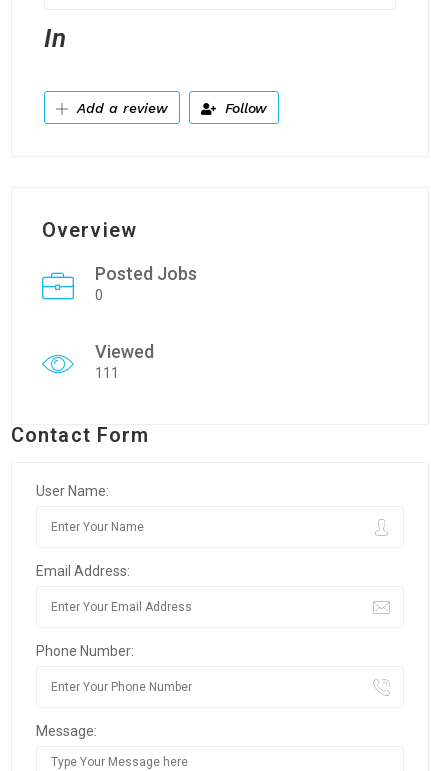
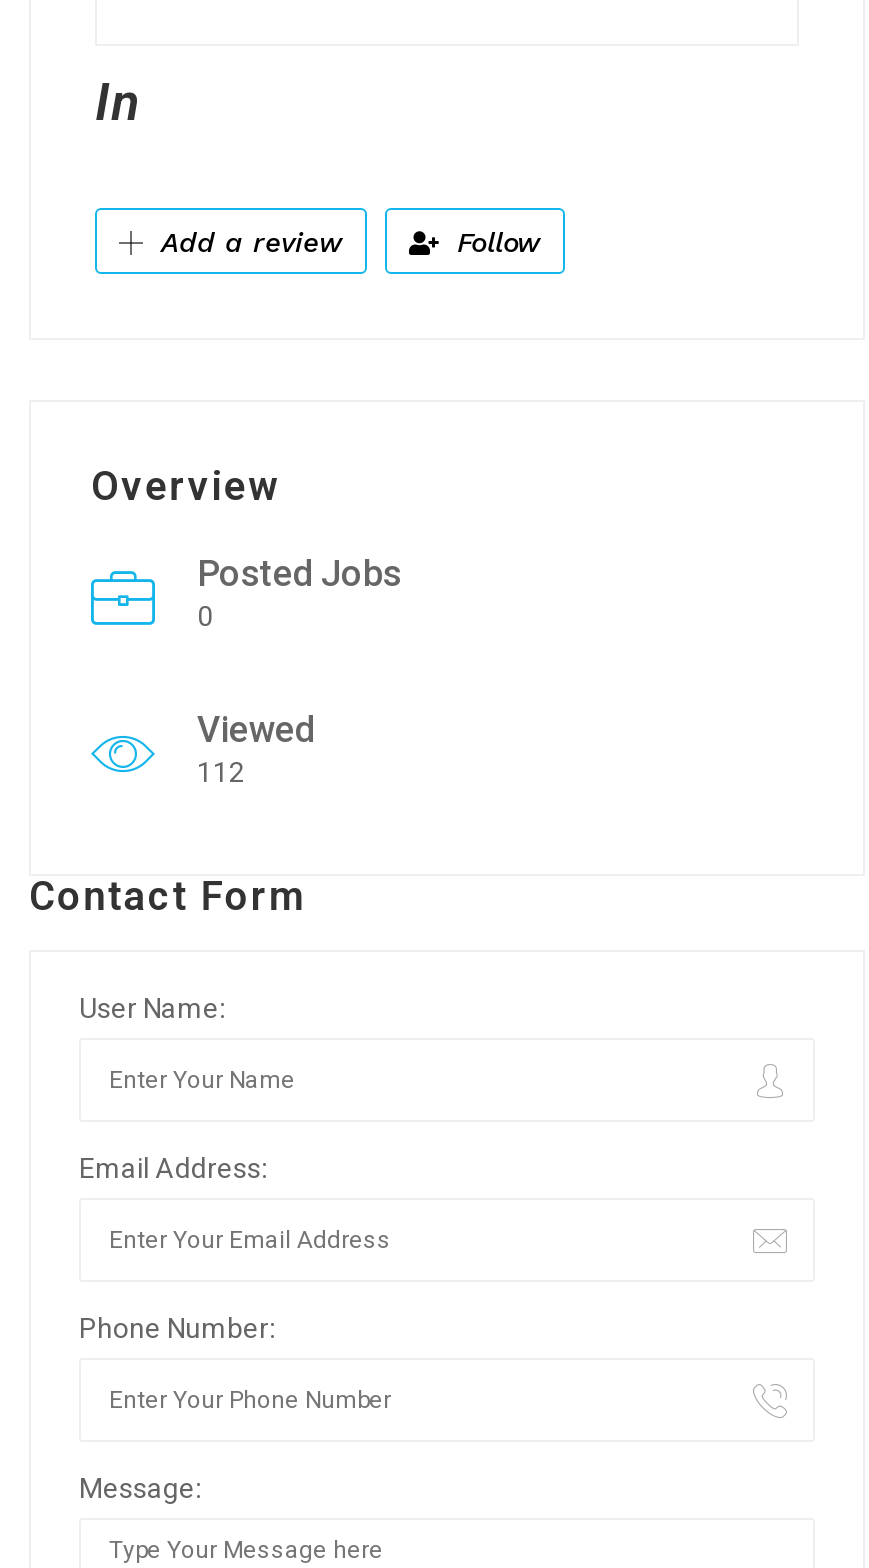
- 111
+ 112
